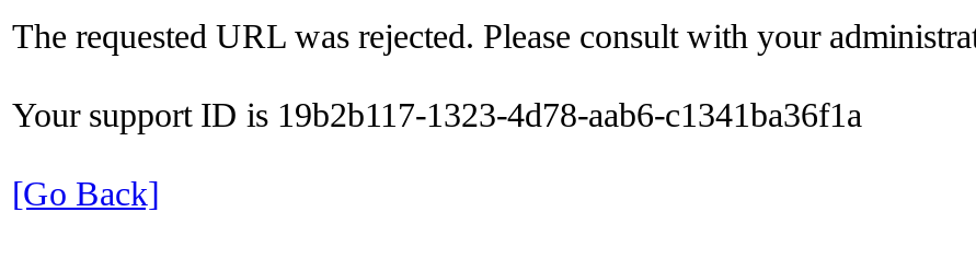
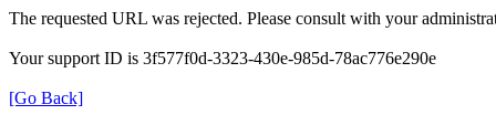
- Your support ID is 19b2b117-1323-4d78-aab6-c1341ba36f1a
+ Your support ID is 3f577f0d-3323-430e-985d-78ac776e290e
